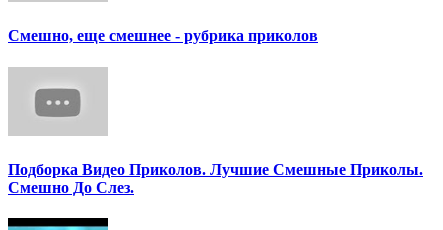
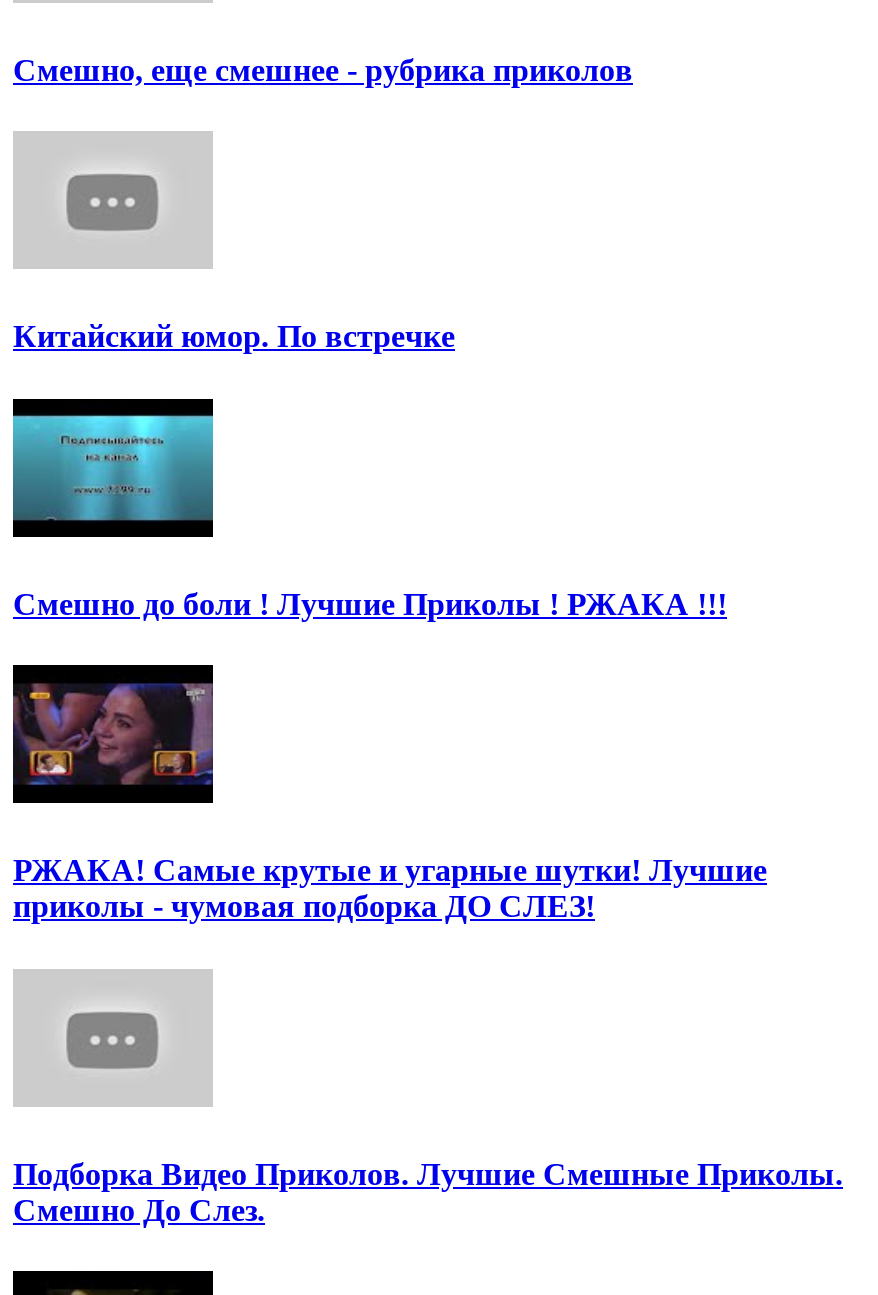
+ [image]
+ Смешно до боли ! Лучшие Приколы ! РЖАКА !!!

+ [image]
+ РЖАКА! Самые крутые и угарные шутки! Лучшие
+ приколы - чумовая подборка ДО СЛЕЗ!

+ Китайский юмор. По встречке
